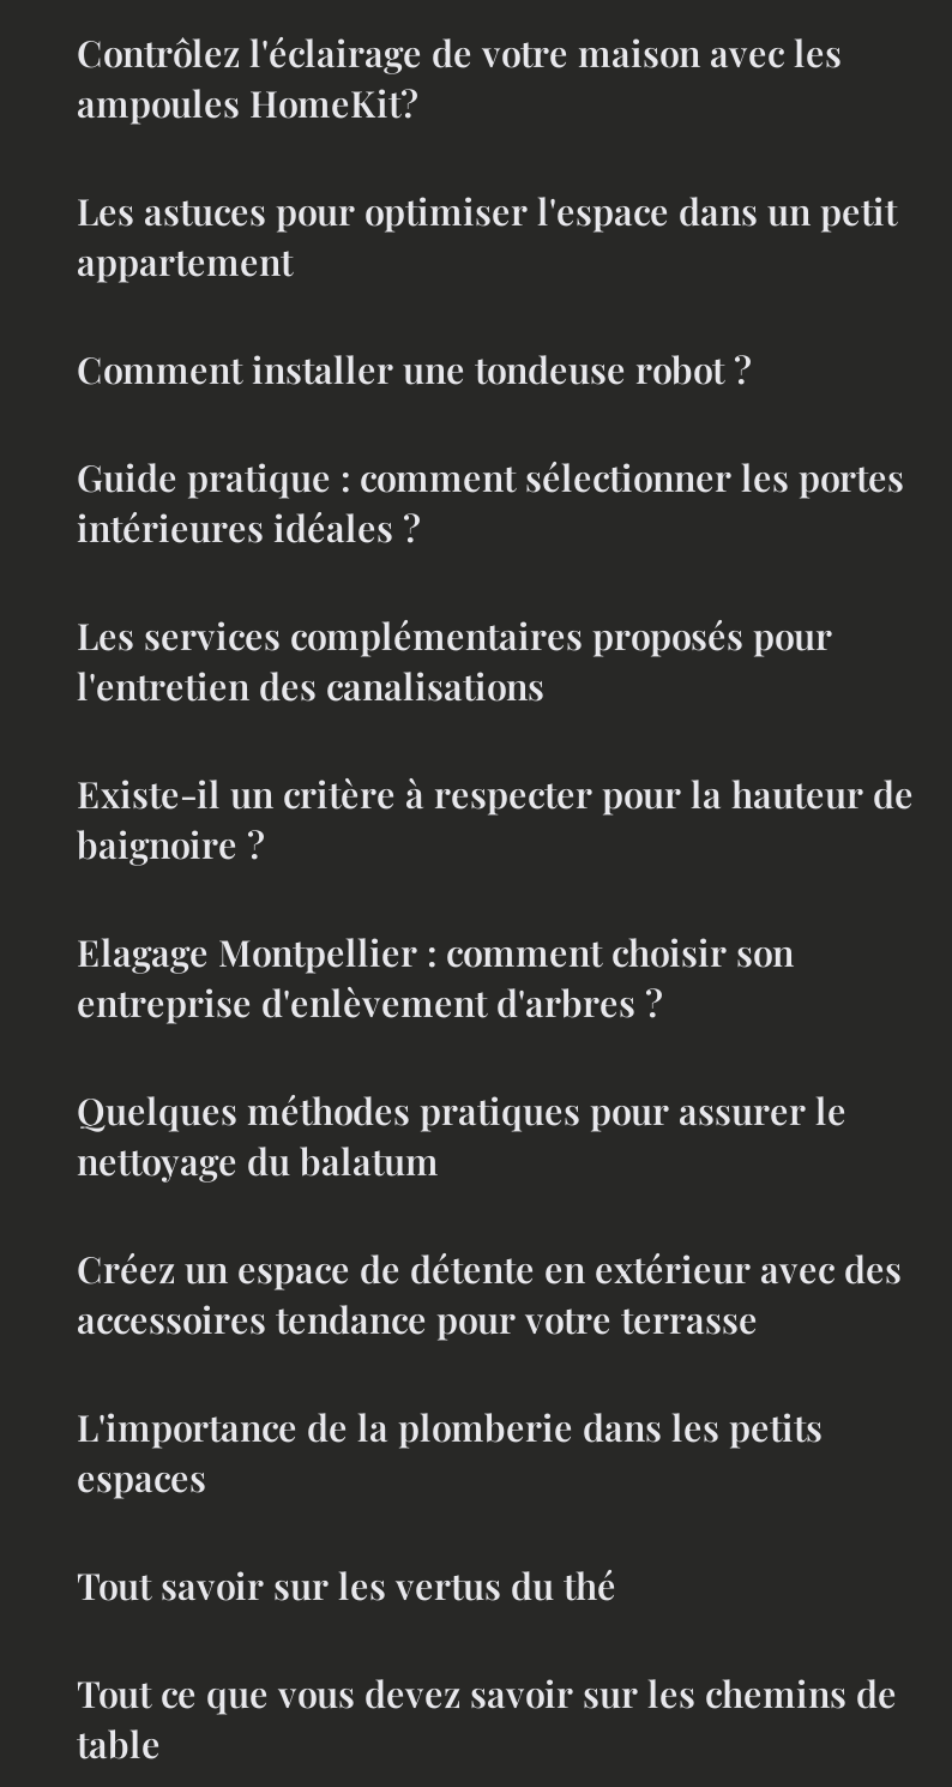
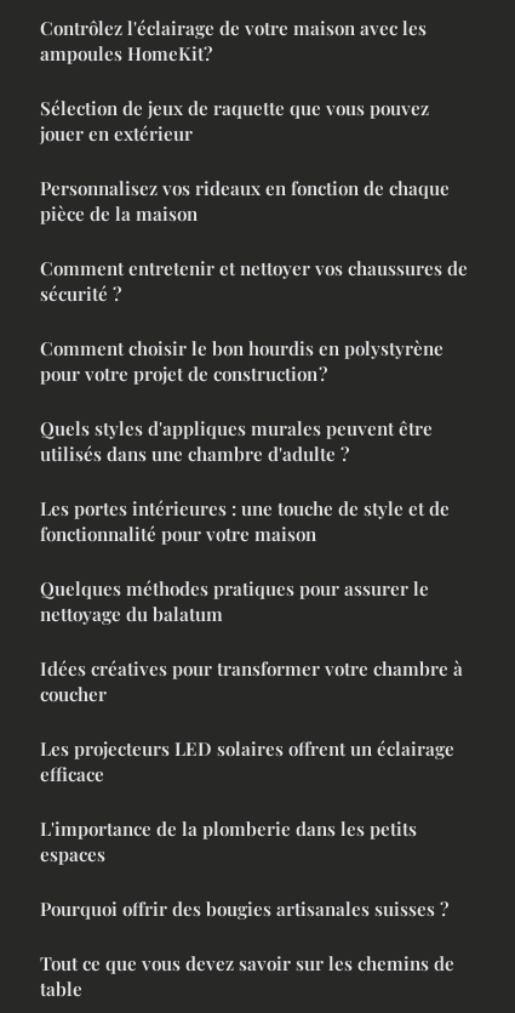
- Les astuces pour optimiser l'espace dans un petit
- appartement
+ Sélection de jeux de raquette que vous pouvez
+ jouer en extérieur

- Comment installer une tondeuse robot ?
+ Personnalisez vos rideaux en fonction de chaque
+ pièce de la maison

- Guide pratique : comment sélectionner les portes
- intérieures idéales ?
+ Comment entretenir et nettoyer vos chaussures de
+ sécurité ?

- Les services complémentaires proposés pour
- l'entretien des canalisations
+ Comment choisir le bon hourdis en polystyrène
+ pour votre projet de construction ?

- Existe-il un critère à respecter pour la hauteur de
- baignoire ?
+ Quels styles d'appliques murales peuvent être
+ utilisés dans une chambre d'adulte ?

- Elagage Montpellier : comment choisir son
- entreprise d'enlèvement d'arbres ?
+ Les portes intérieures : une touche de style et de
+ fonctionnalité pour votre maison

- Créez un espace de détente en extérieur avec des
- accessoires tendance pour votre terrasse
+ Idées créatives pour transformer votre chambre à
+ coucher
+ Les projecteurs LED solaires offrent un éclairage
+ efficace

- Tout savoir sur les vertus du thé
+ Pourquoi offrir des bougies artisanales suisses ?
